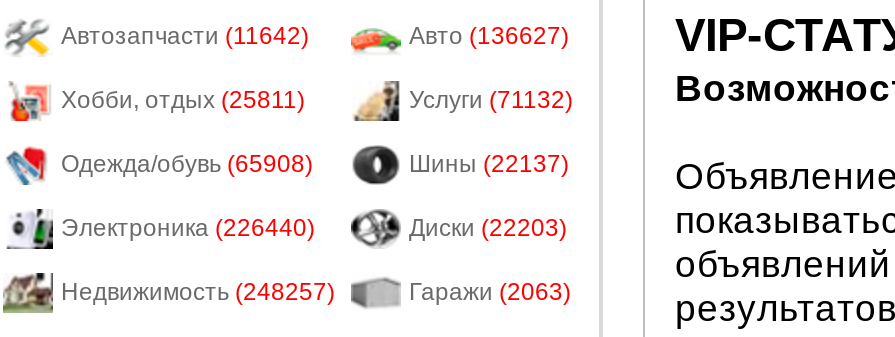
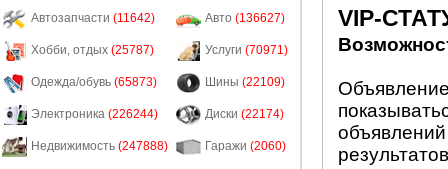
- Хобби, отдых (25811)
+ Хобби, отдых (25787)

- Услуги (71132)
+ Услуги (70971)

- Одежда/обувь (65908)
+ Одежда/обувь (65873)

- Шины (22137)
+ Шины (22109)

- Электроника (226440)
+ Электроника (226244)

- Диски (22203)
+ Диски (22174)

- Недвижимость (248257)
+ Недвижимость (247888)

- Гаражи (2063)
+ Гаражи (2060)
